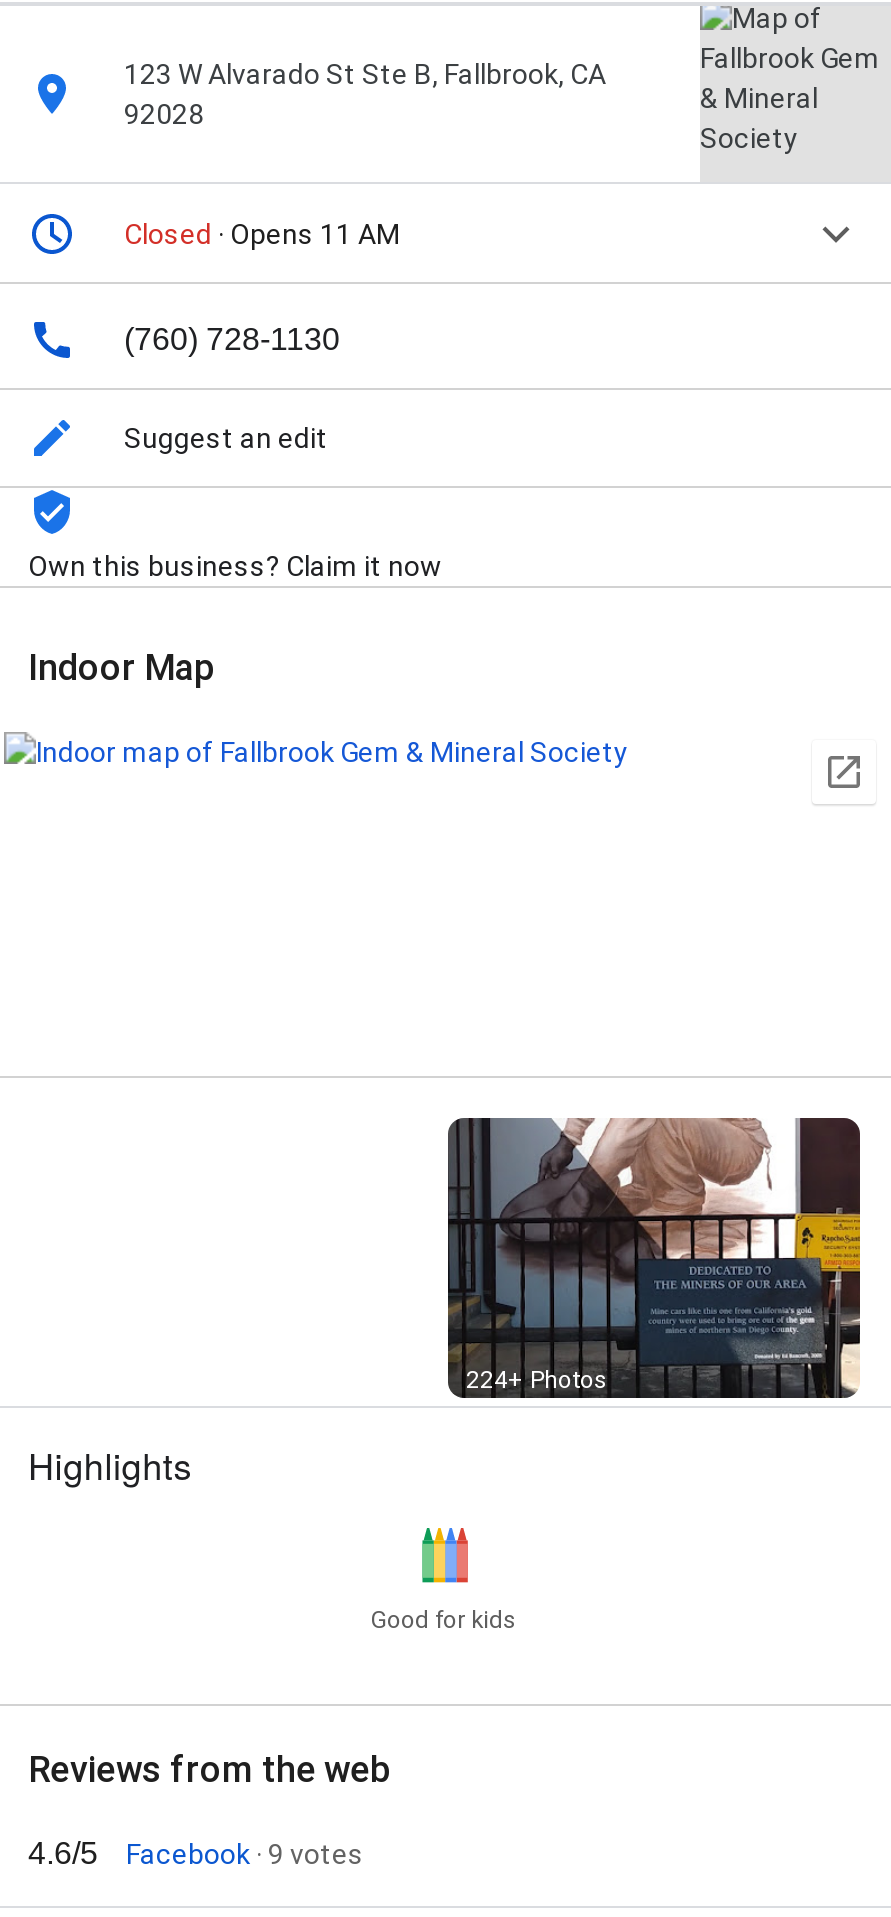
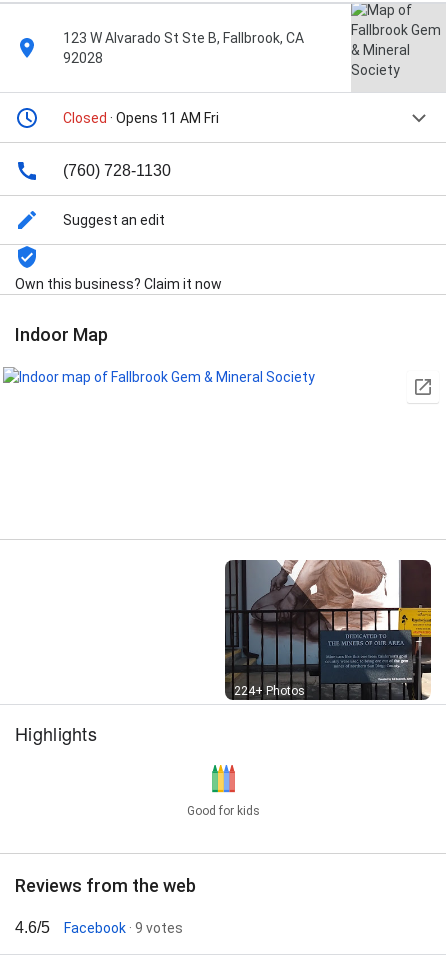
- Closed · Opens 11 AM
+ Closed · Opens 11 AM Fri
